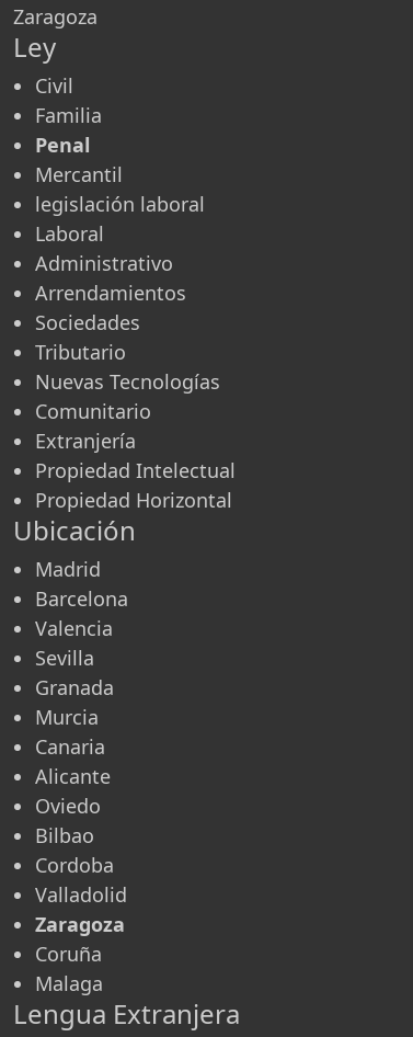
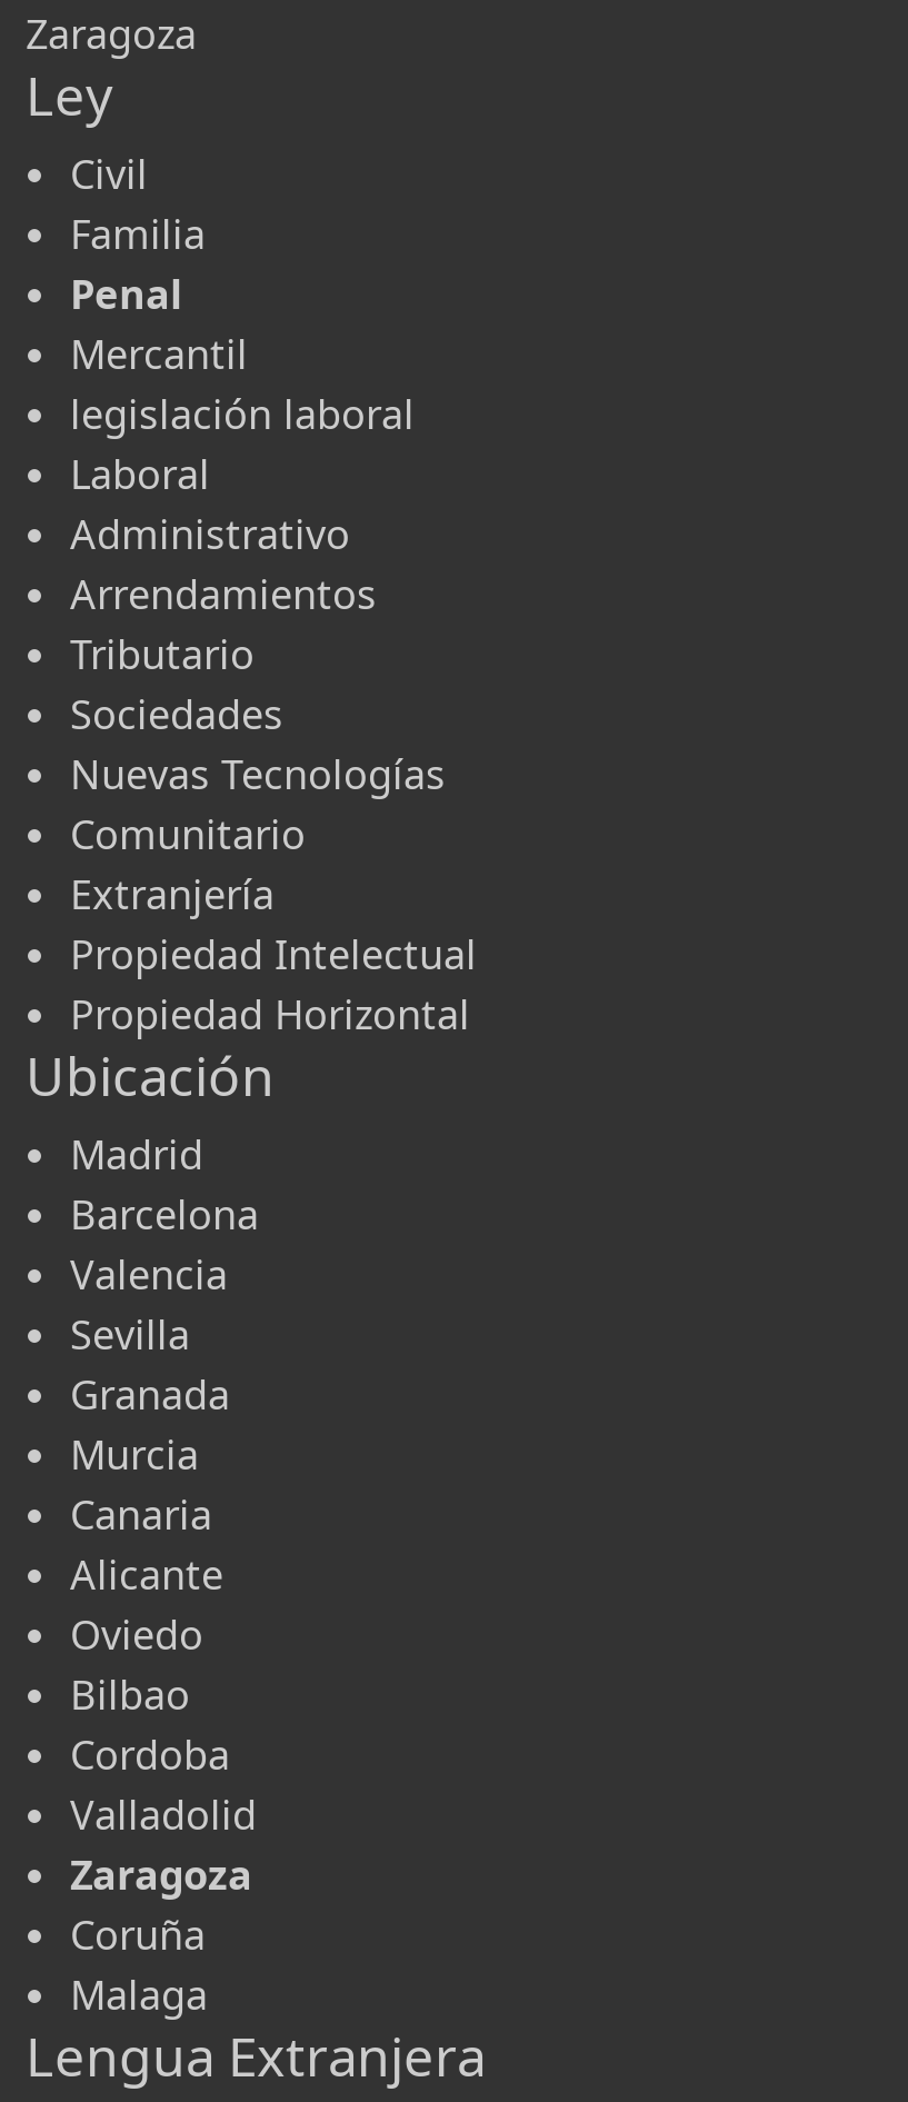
moved down: Sociedades

moved up: Tributario
